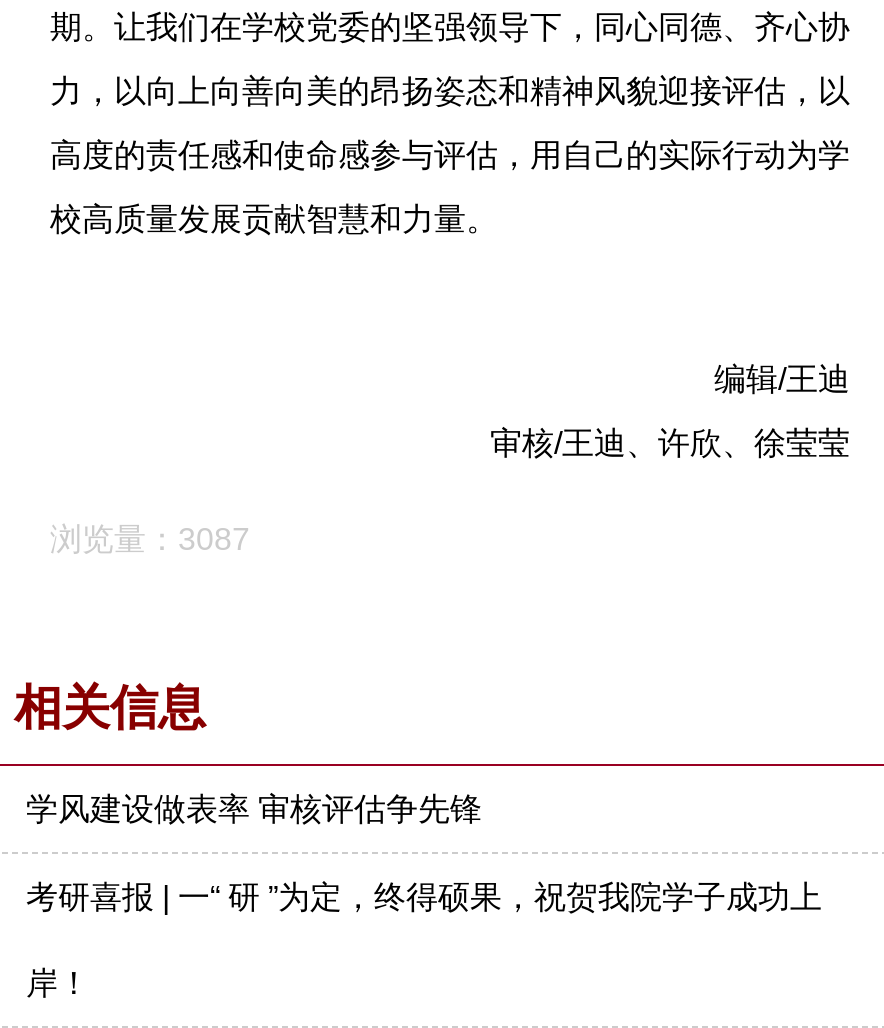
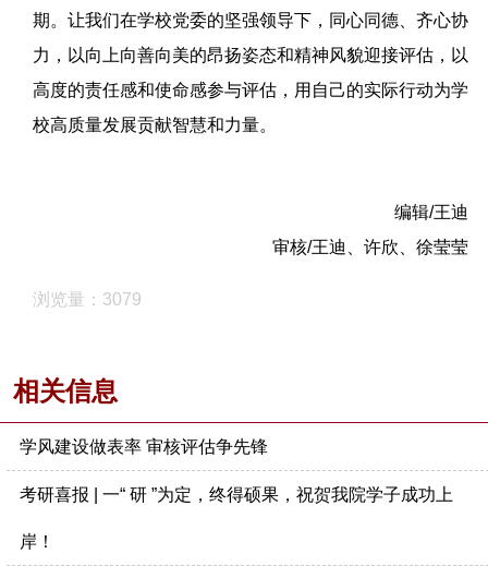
- 浏览量：3087
+ 浏览量：3079
